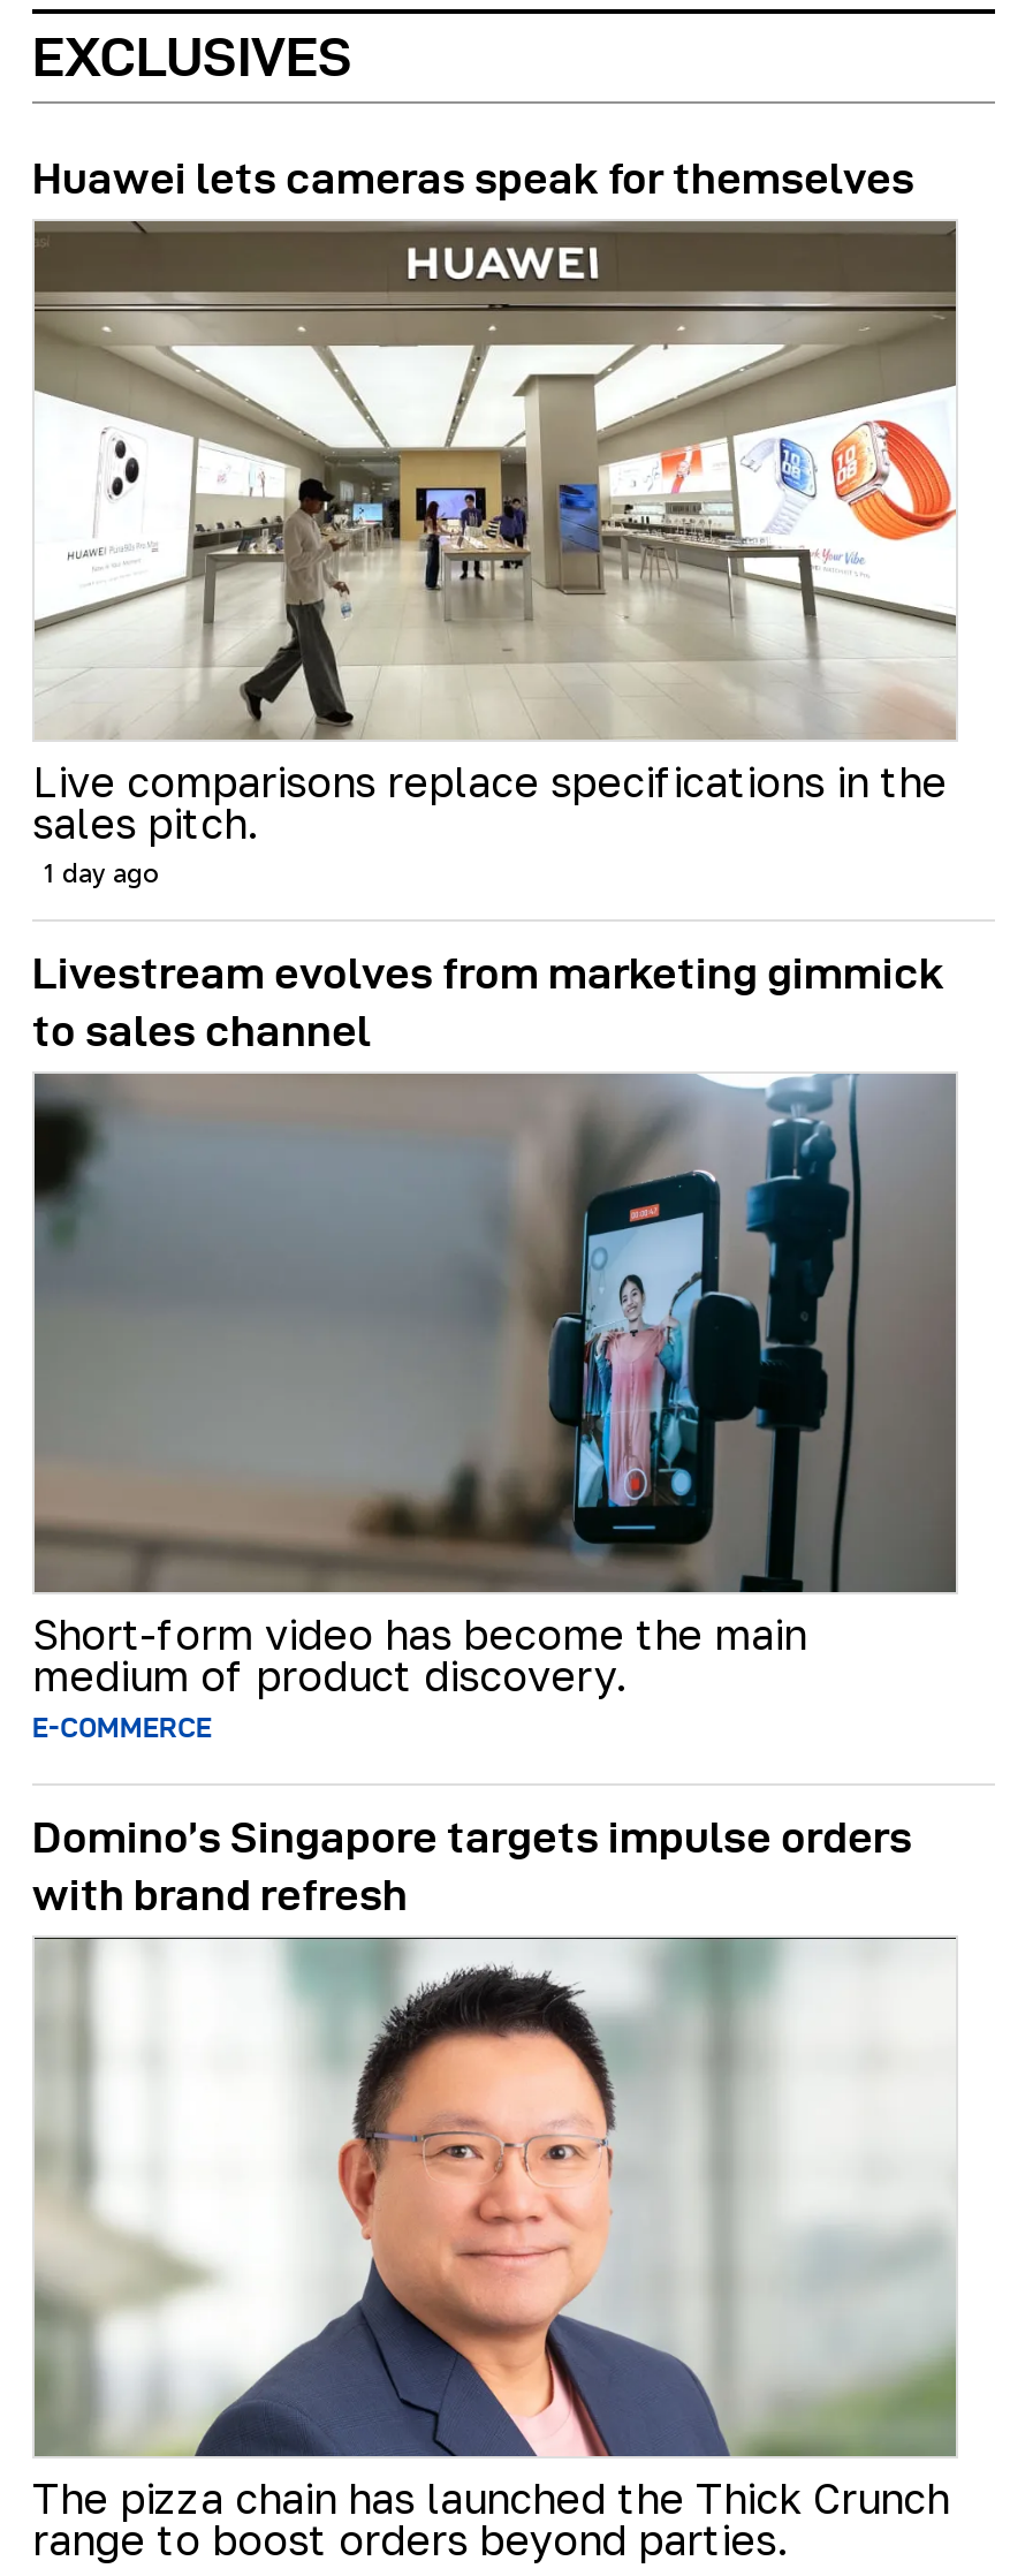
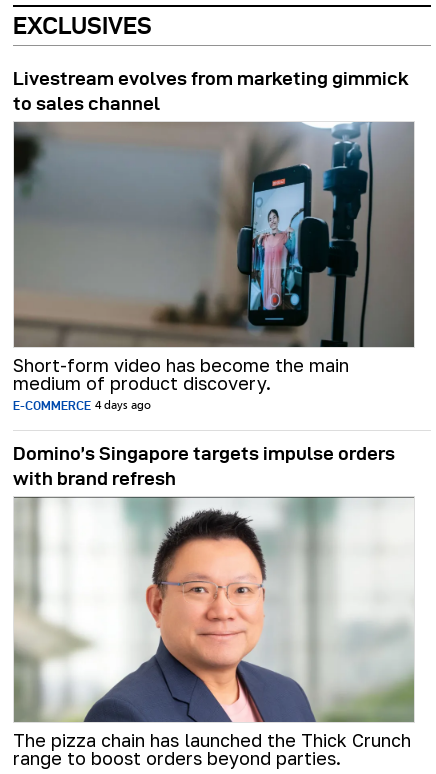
- Huawei lets cameras speak for themselves

- [image]
- Live comparisons replace specifications in the
- sales pitch.
- 1 day ago

- E-COMMERCE
+ E-COMMERCE 4 days ago
